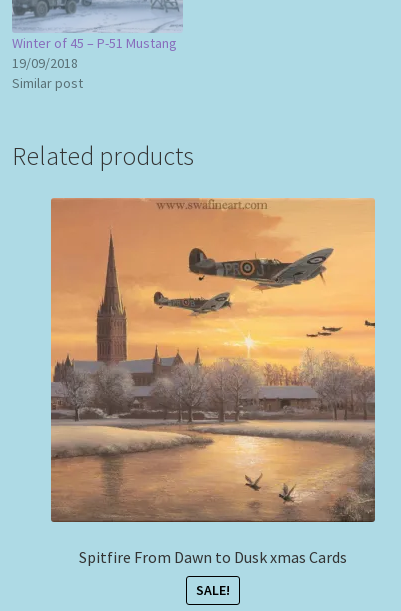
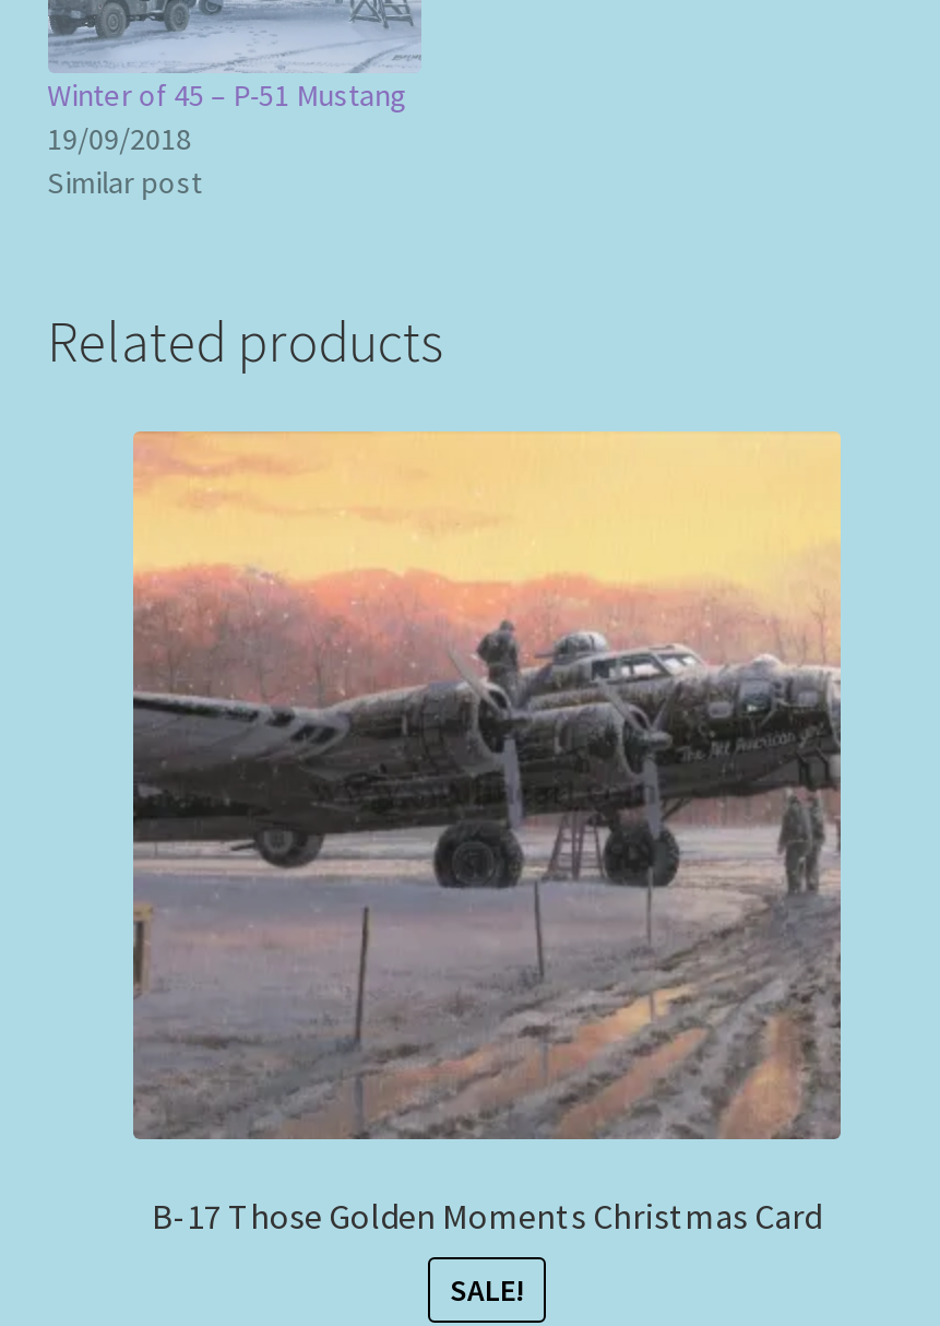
- [image]
- Spitfire From Dawn to Dusk xmas Cards
+ [image]
+ B-17 Those Golden Moments Christmas Card
